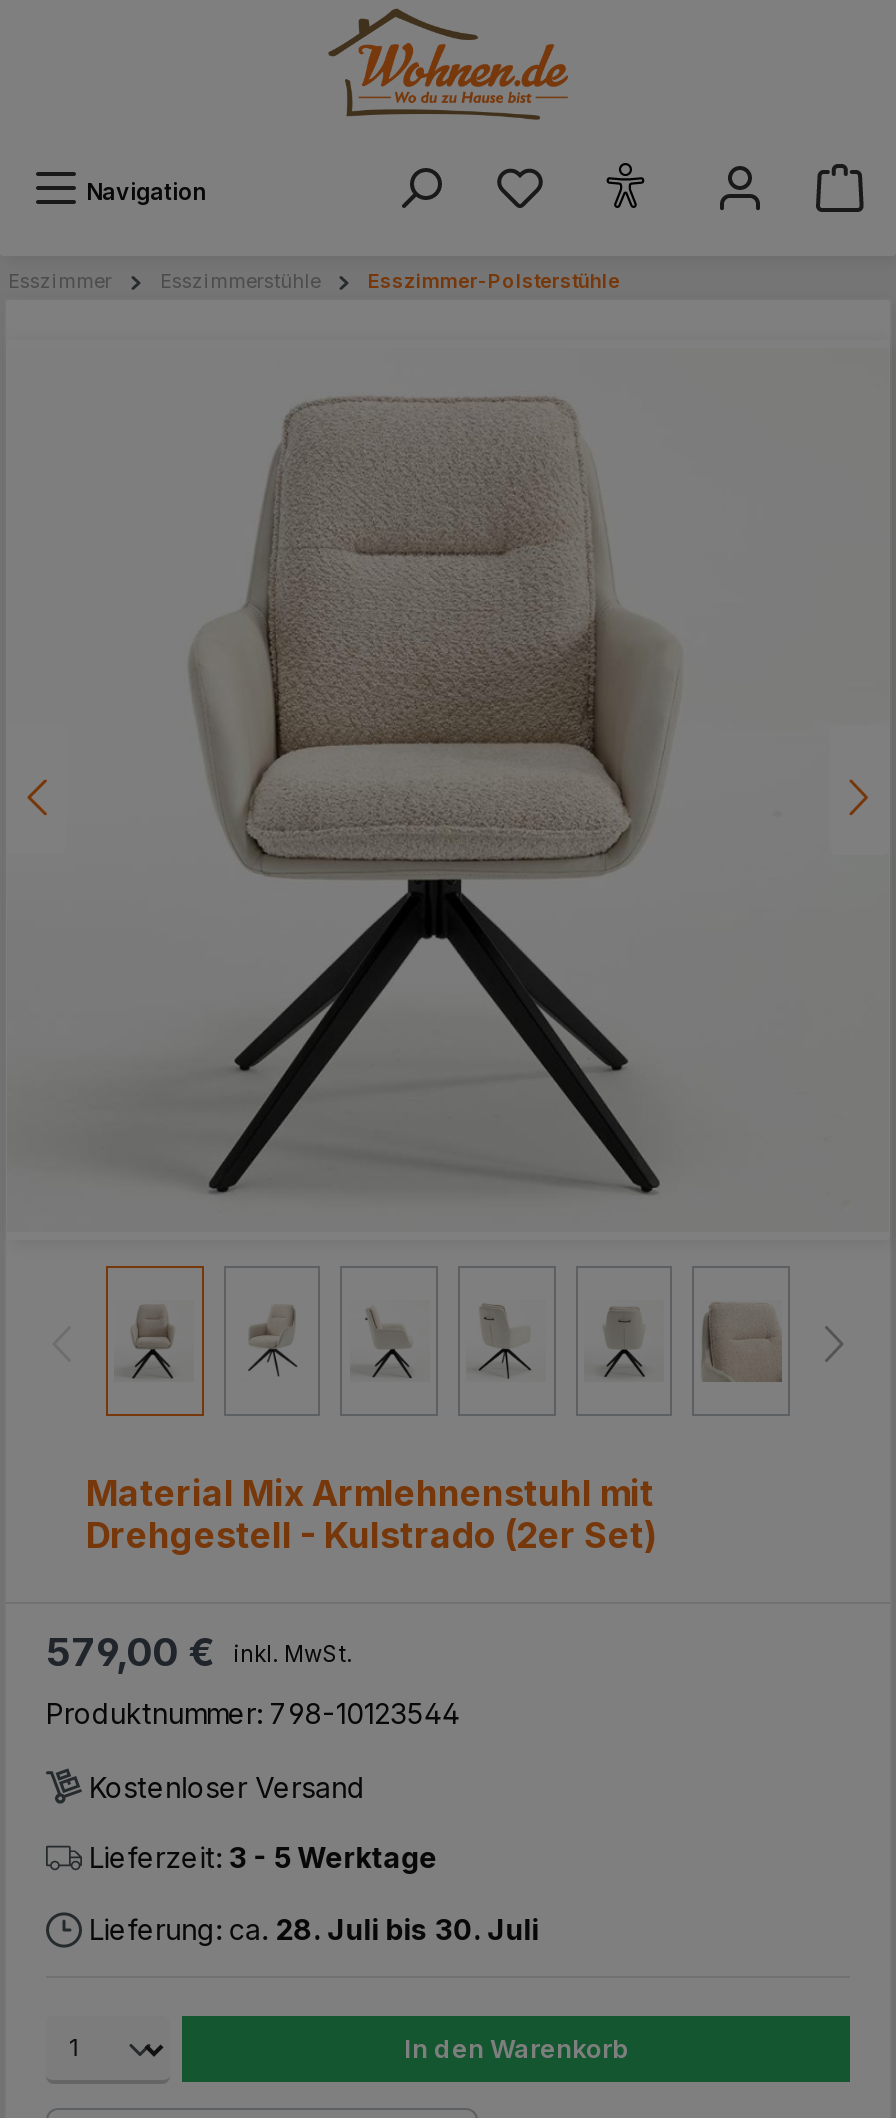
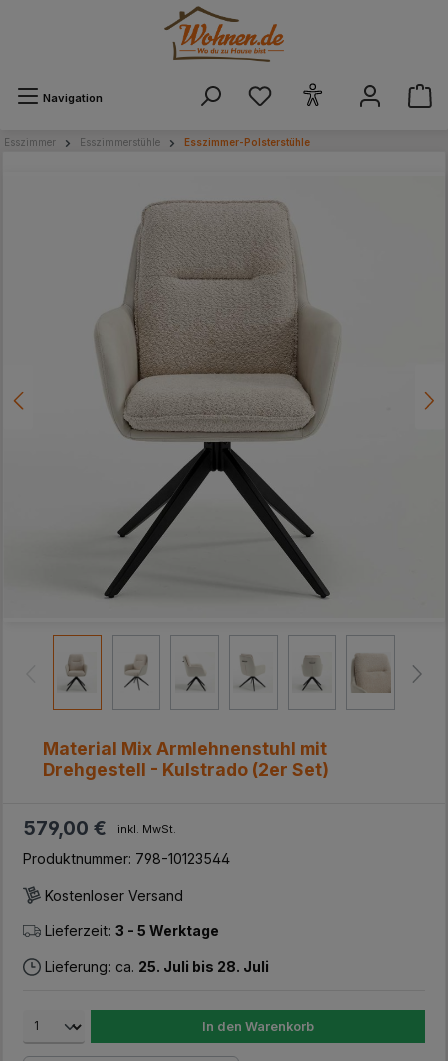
- Lieferung: ca. 28. Juli bis 30. Juli
+ Lieferung: ca. 25. Juli bis 28. Juli
